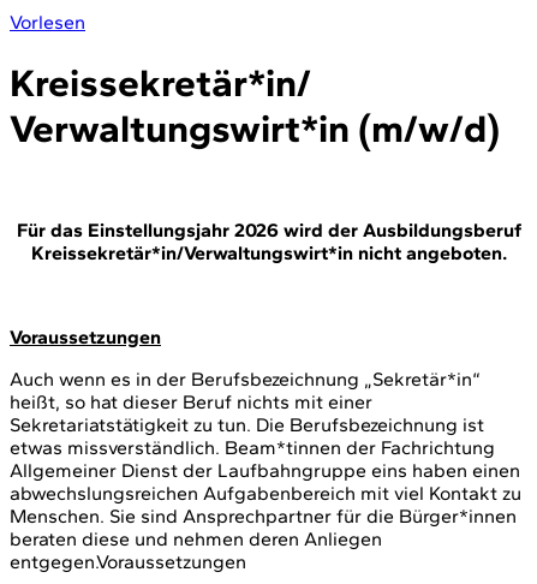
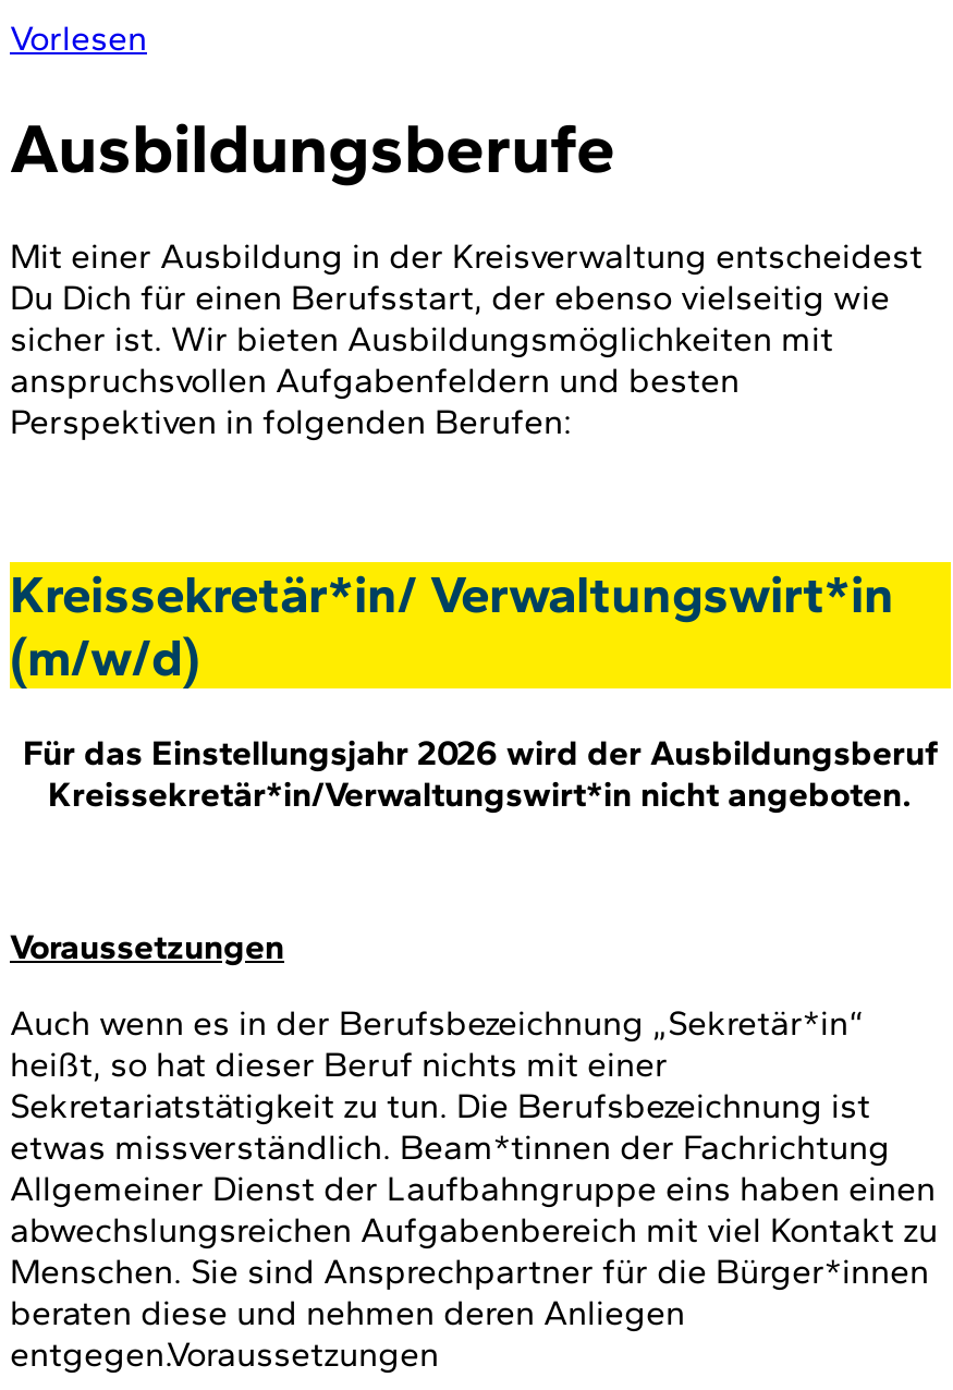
- Kreissekretär*in/
- Verwaltungswirt*in (m/w/d)
+ Ausbildungsberufe
+ Mit einer Ausbildung in der Kreisverwaltung entscheidest
+ Du Dich für einen Berufsstart, der ebenso vielseitig wie
+ sicher ist. Wir bieten Ausbildungsmöglichkeiten mit
+ anspruchsvollen Aufgabenfeldern und besten
+ Perspektiven in folgenden Berufen:
+ Kreissekretär*in/ Verwaltungswirt*in
+ (m/w/d)
